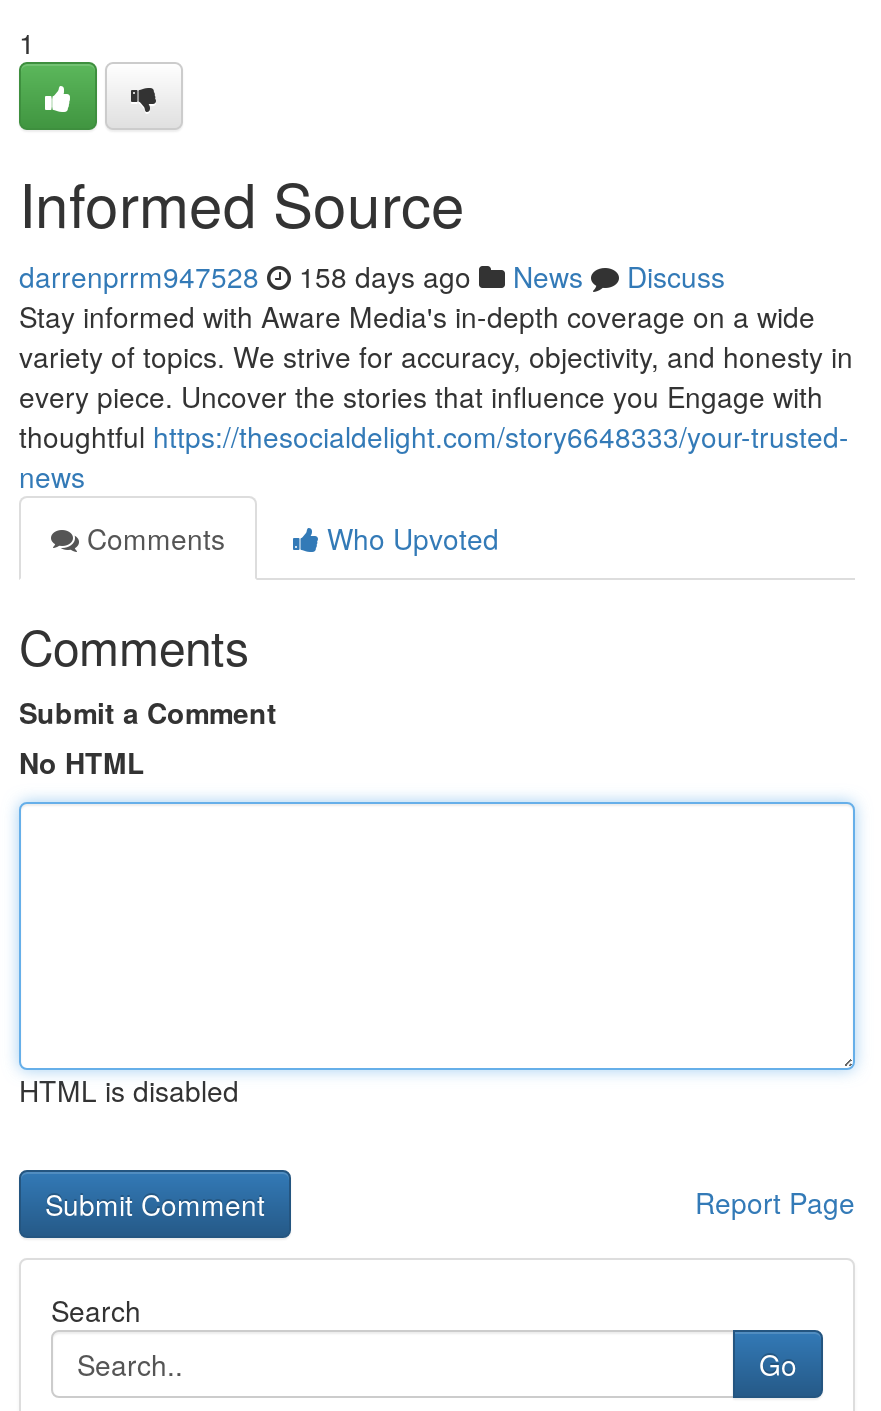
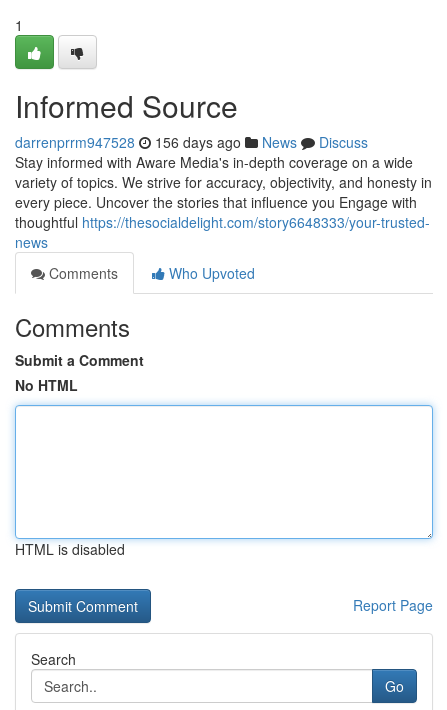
- darrenprrm947528 158 days ago News Discuss
+ darrenprrm947528 156 days ago News Discuss
